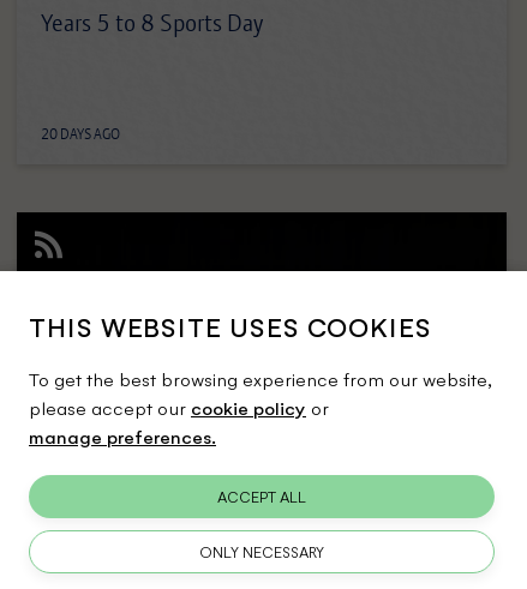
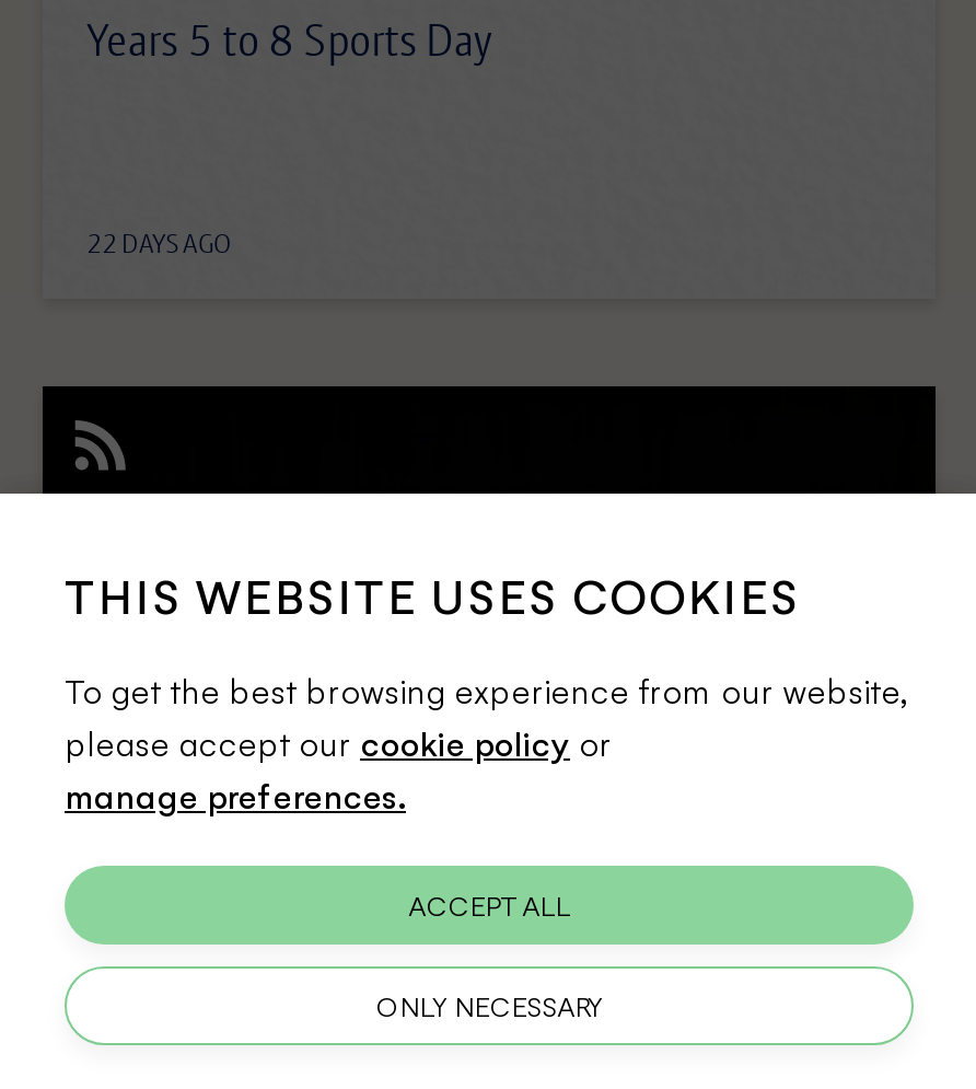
- 20 DAYS AGO
+ 22 DAYS AGO
